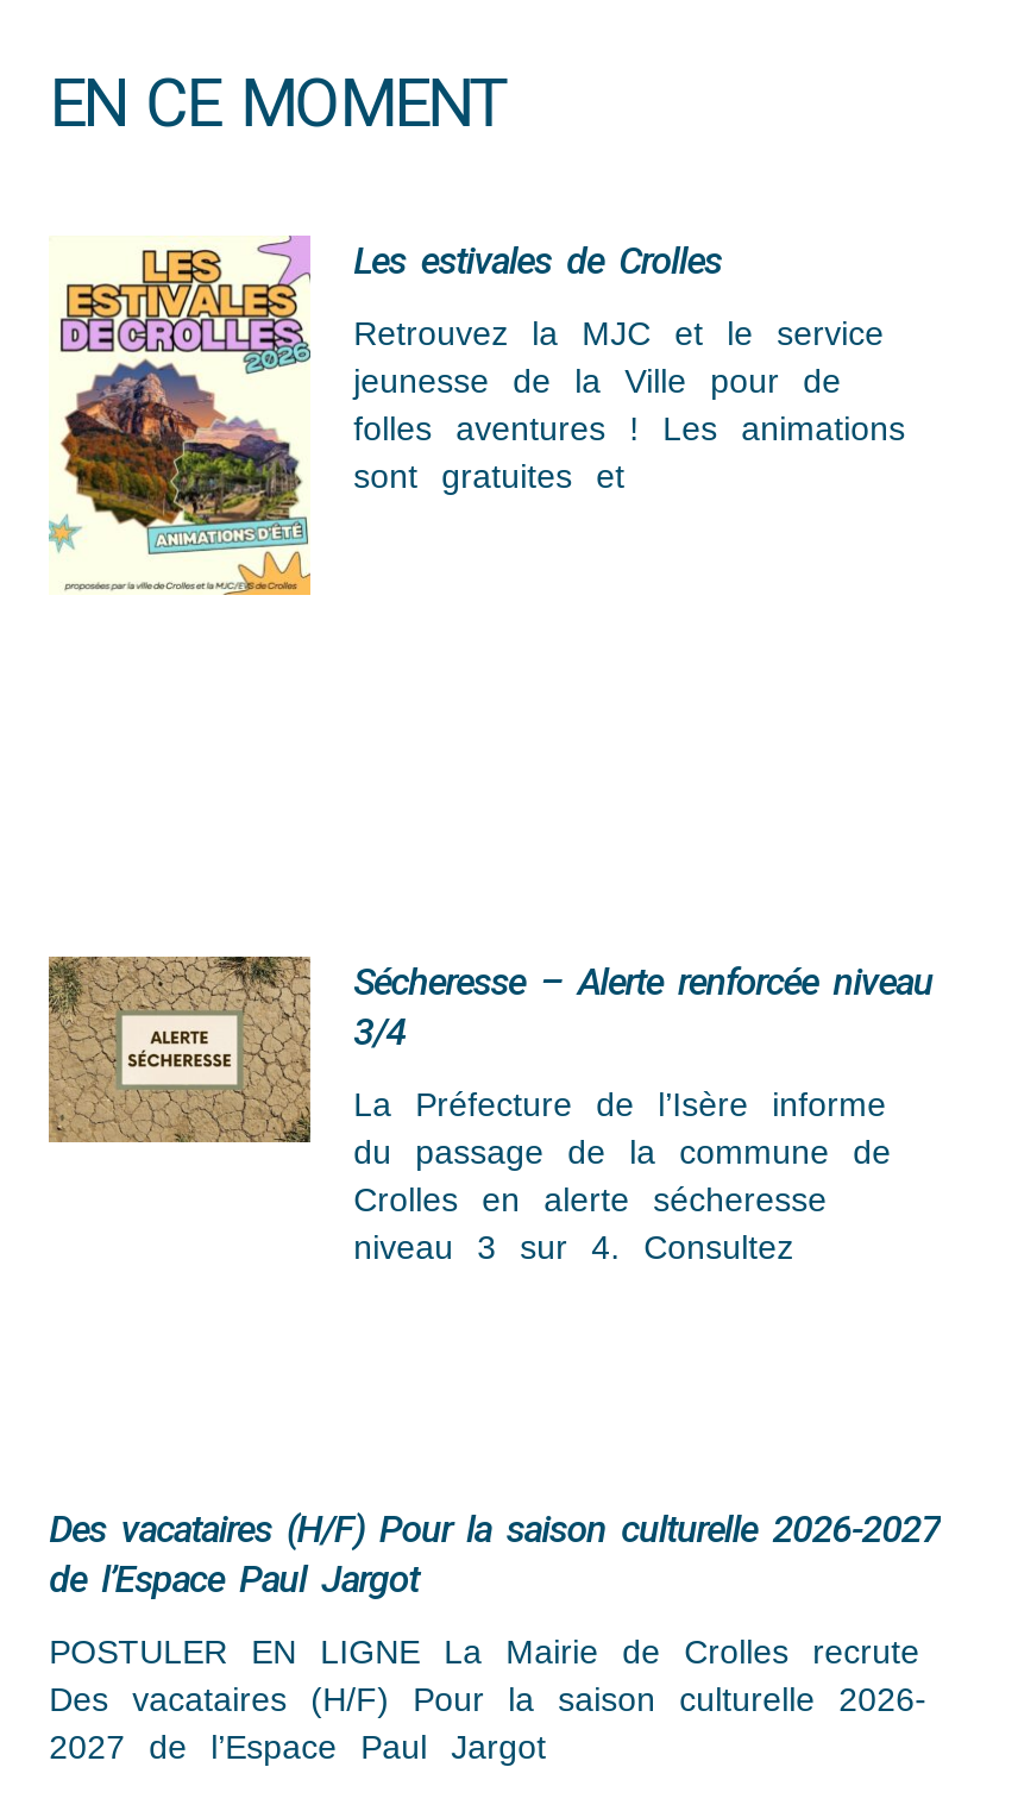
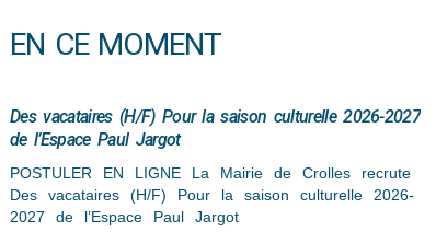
- [image]
- Les estivales de Crolles
- Retrouvez la MJC et le service
- jeunesse de la Ville pour de
- folles aventures ! Les animations
- sont gratuites et

- [image]
- Sécheresse – Alerte renforcée niveau
- 3/4
- La Préfecture de l’Isère informe
- du passage de la commune de
- Crolles en alerte sécheresse
- niveau 3 sur 4. Consultez
